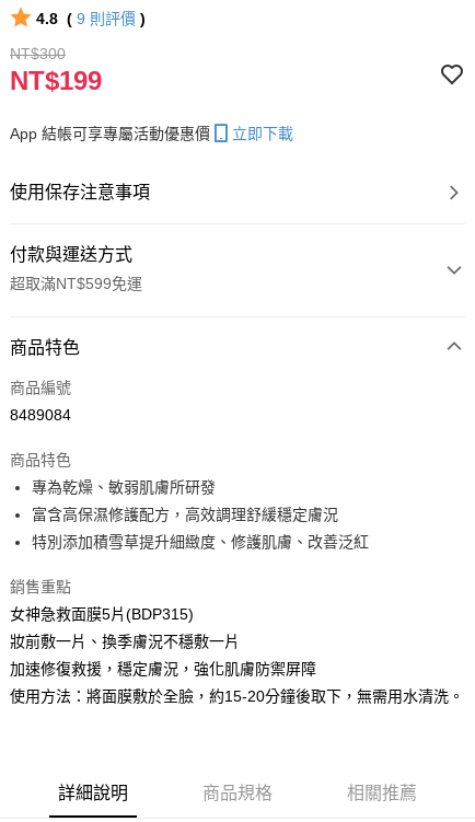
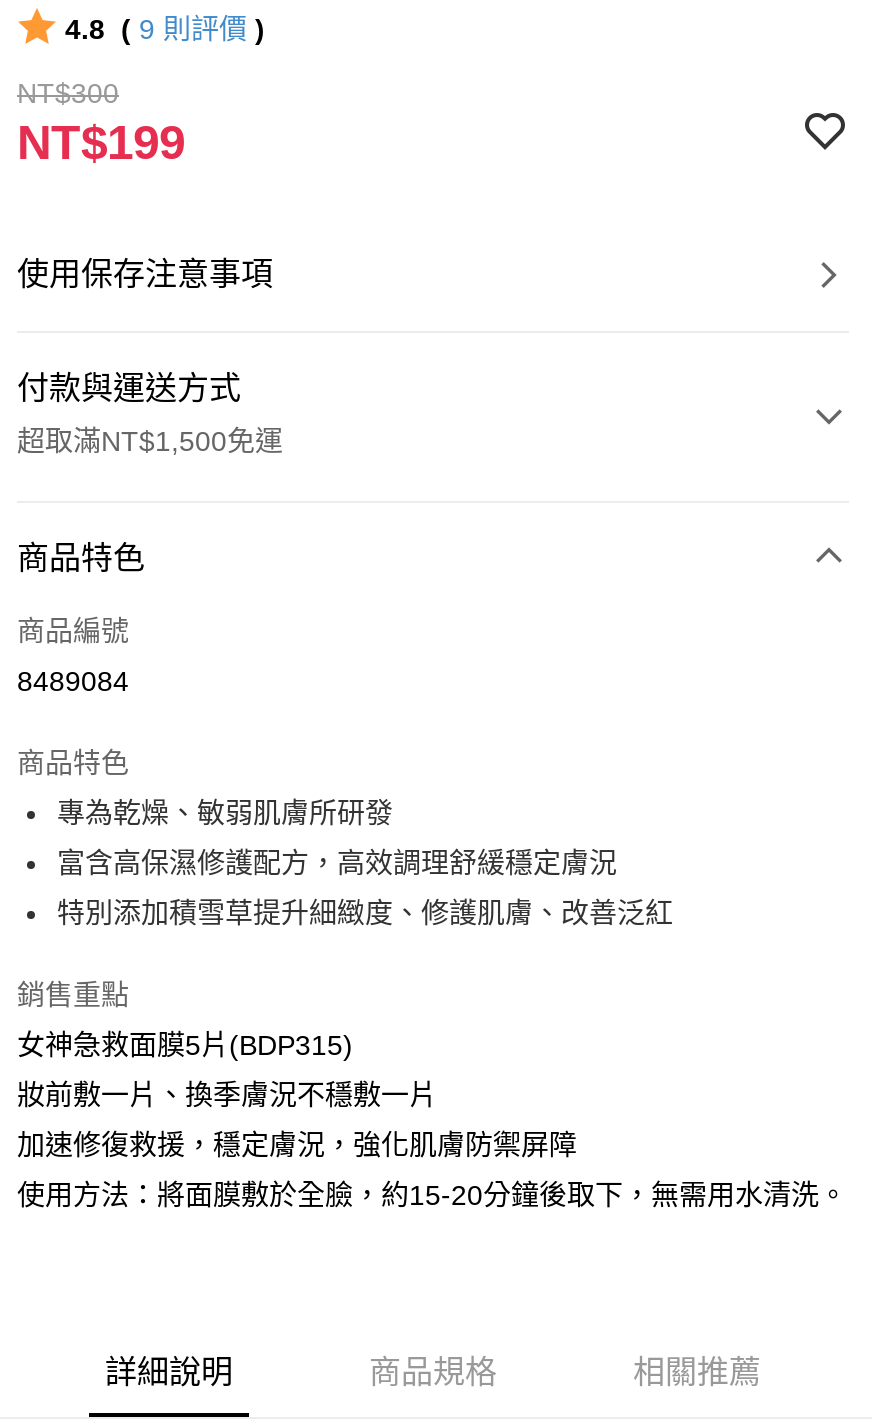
- App 結帳可享專屬活動優惠價
- 立即下載

- 超取滿NT$599免運
+ 超取滿NT$1,500免運
